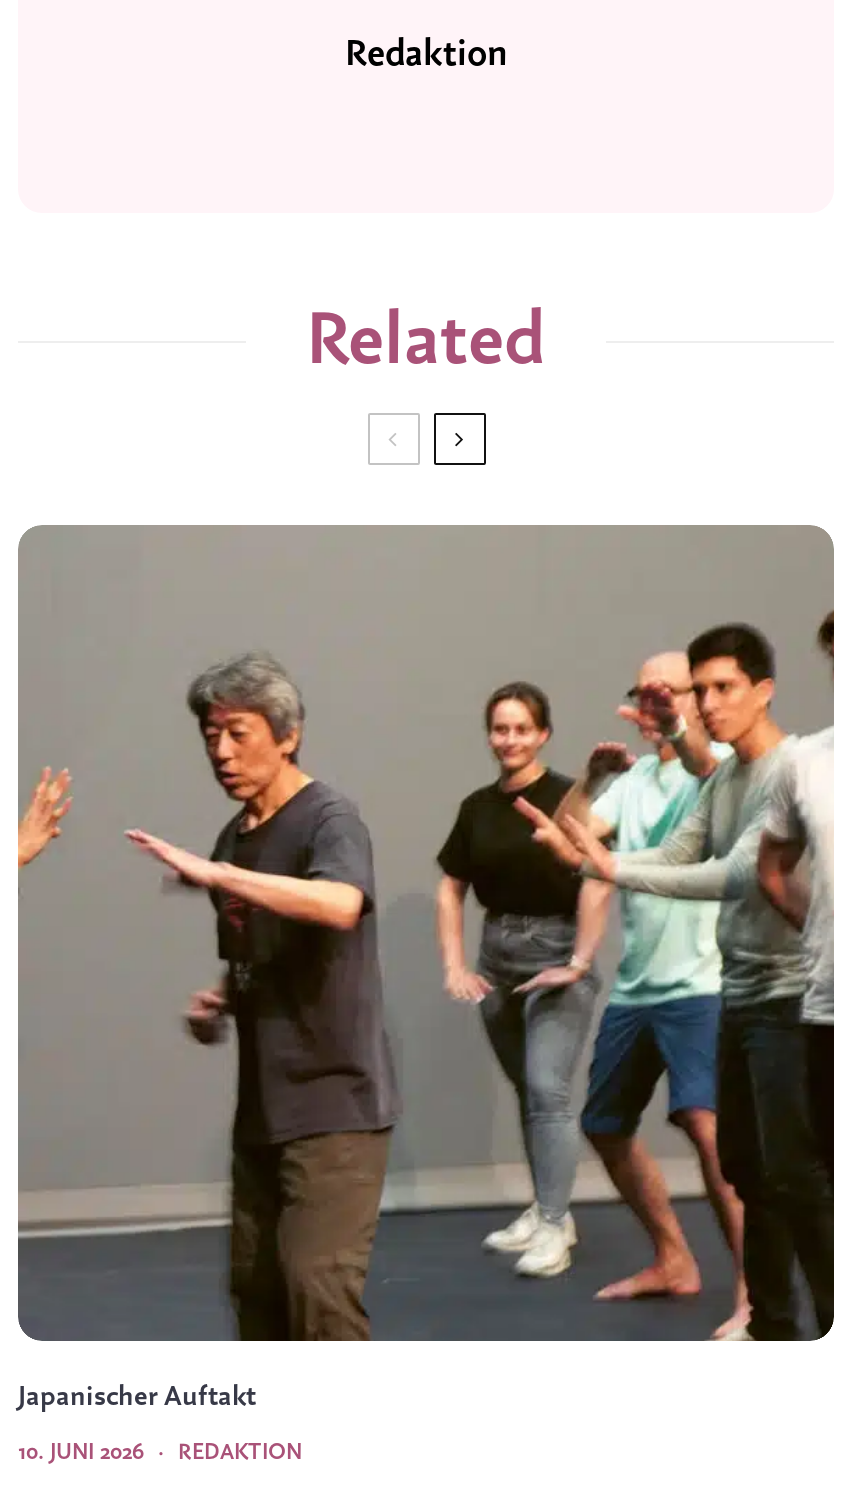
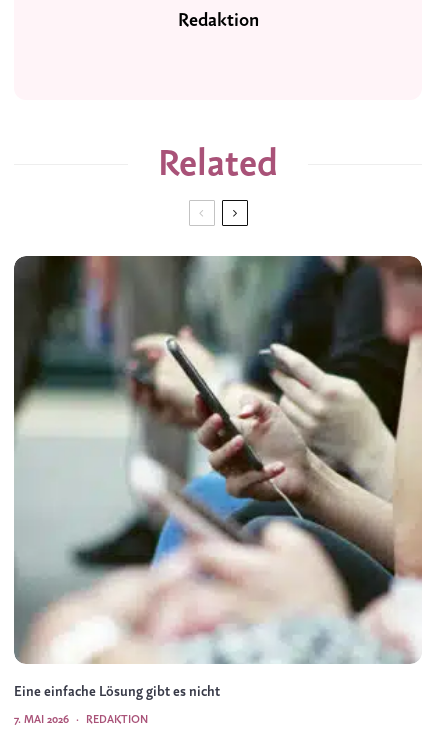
- [image]
- Japanischer Auftakt
+ [image]
+ Eine einfache Lösung gibt es nicht

- 10. JUNI 2026
+ 7. MAI 2026
